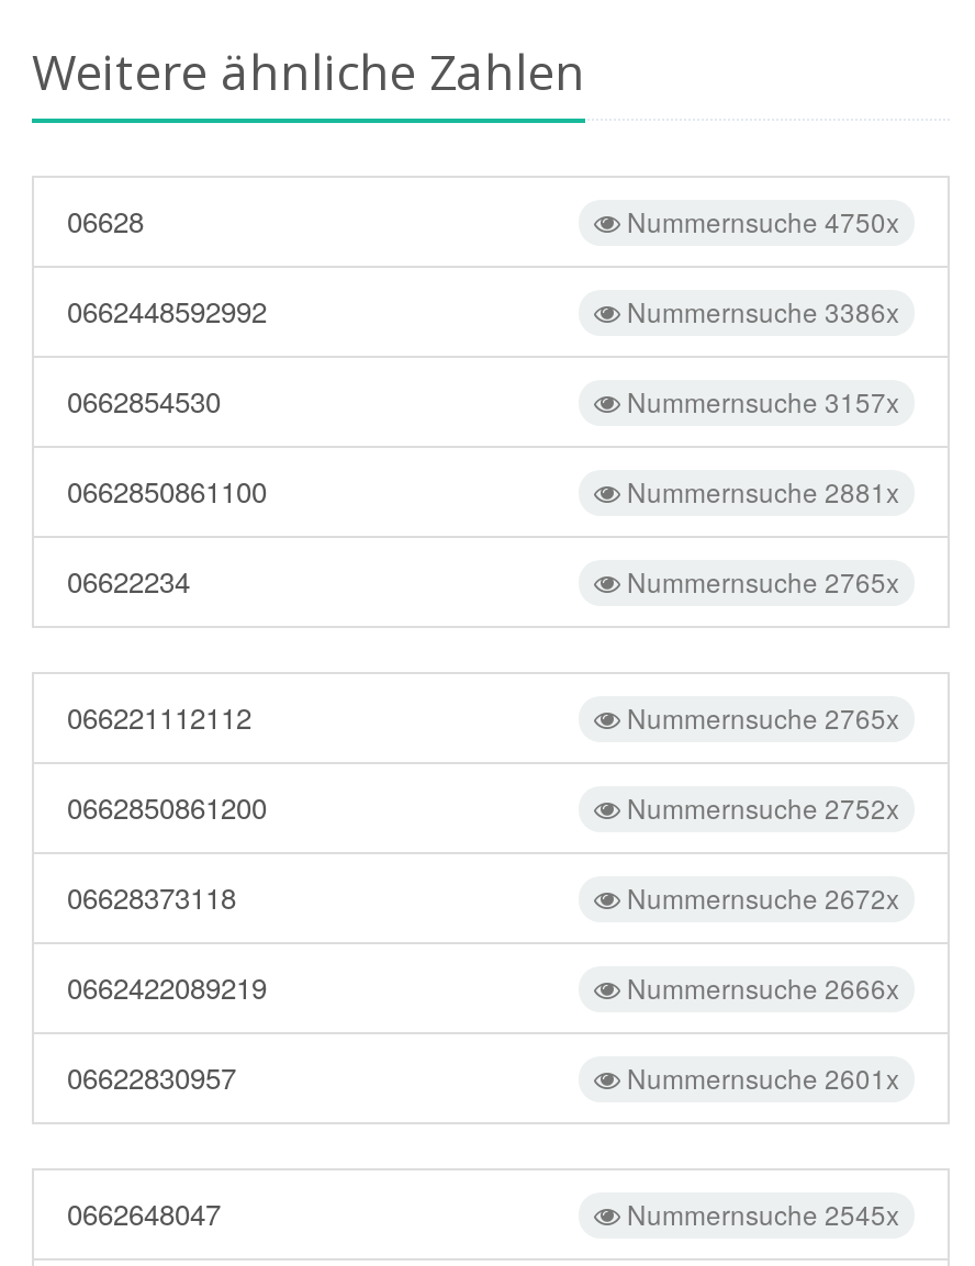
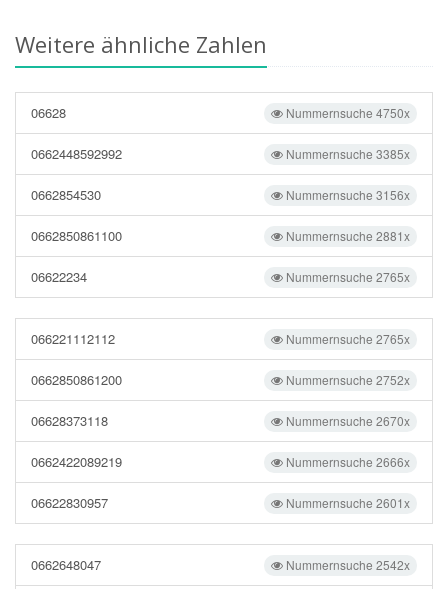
- Nummernsuche 3386x
+ Nummernsuche 3385x

- Nummernsuche 3157x
+ Nummernsuche 3156x

- Nummernsuche 2672x
+ Nummernsuche 2670x

- Nummernsuche 2545x
+ Nummernsuche 2542x
